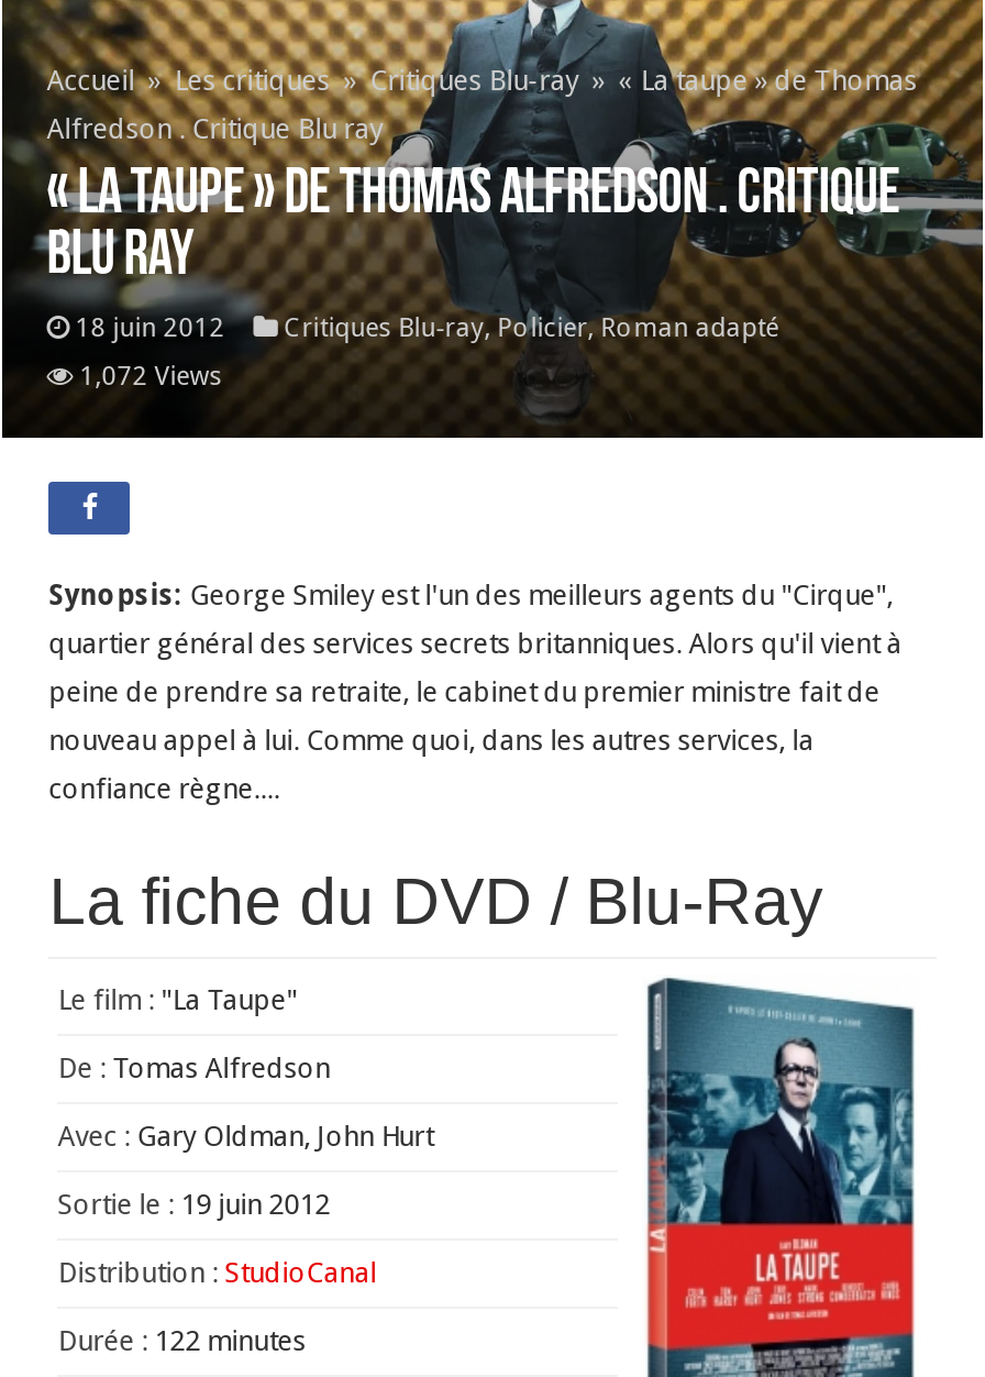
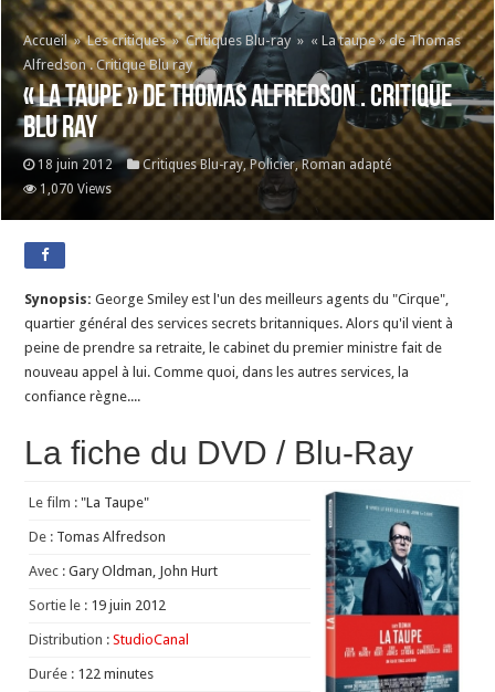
- 1,072 Views
+ 1,070 Views
